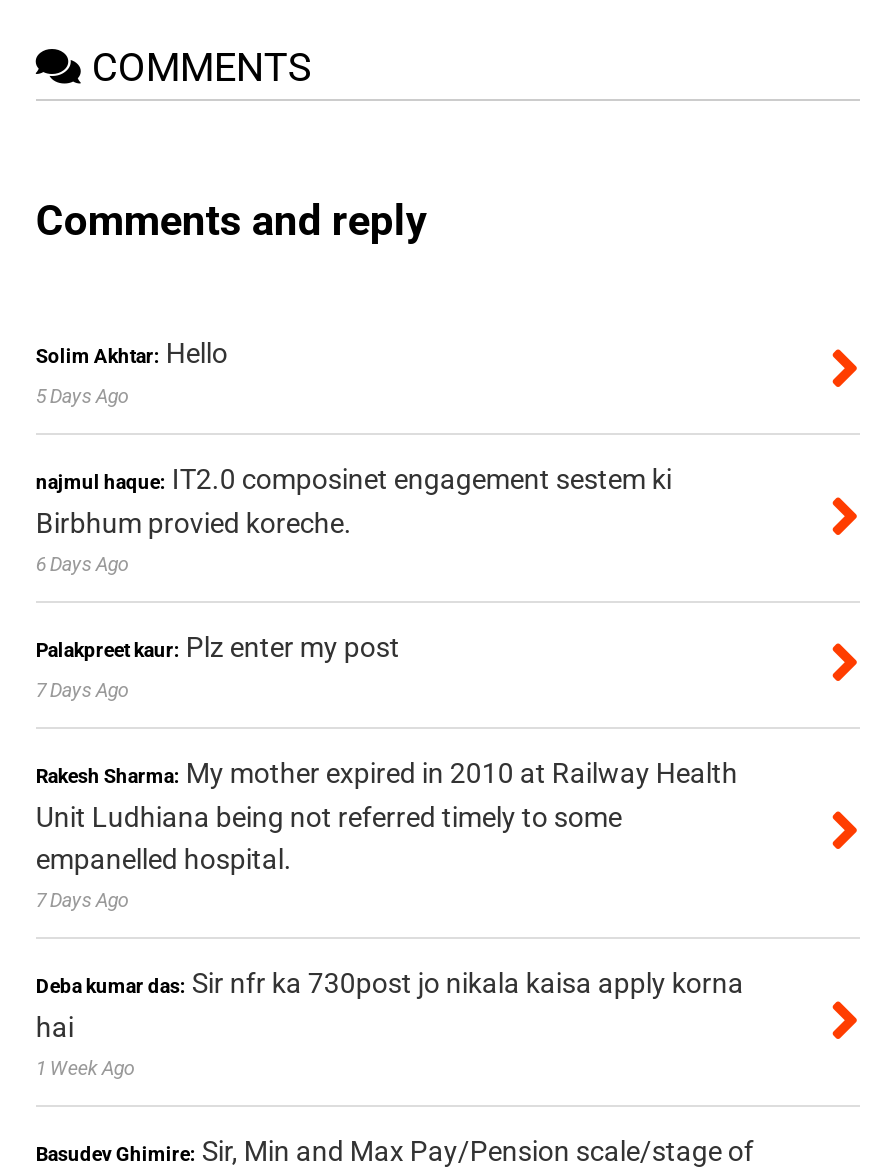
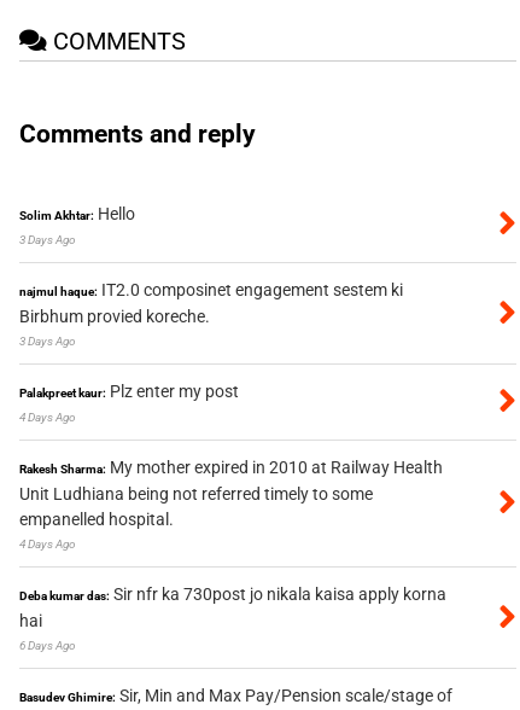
- 5 Days Ago
+ 3 Days Ago

- 6 Days Ago
+ 3 Days Ago

- 7 Days Ago
+ 4 Days Ago

- 7 Days Ago
+ 4 Days Ago

- 1 Week Ago
+ 6 Days Ago
